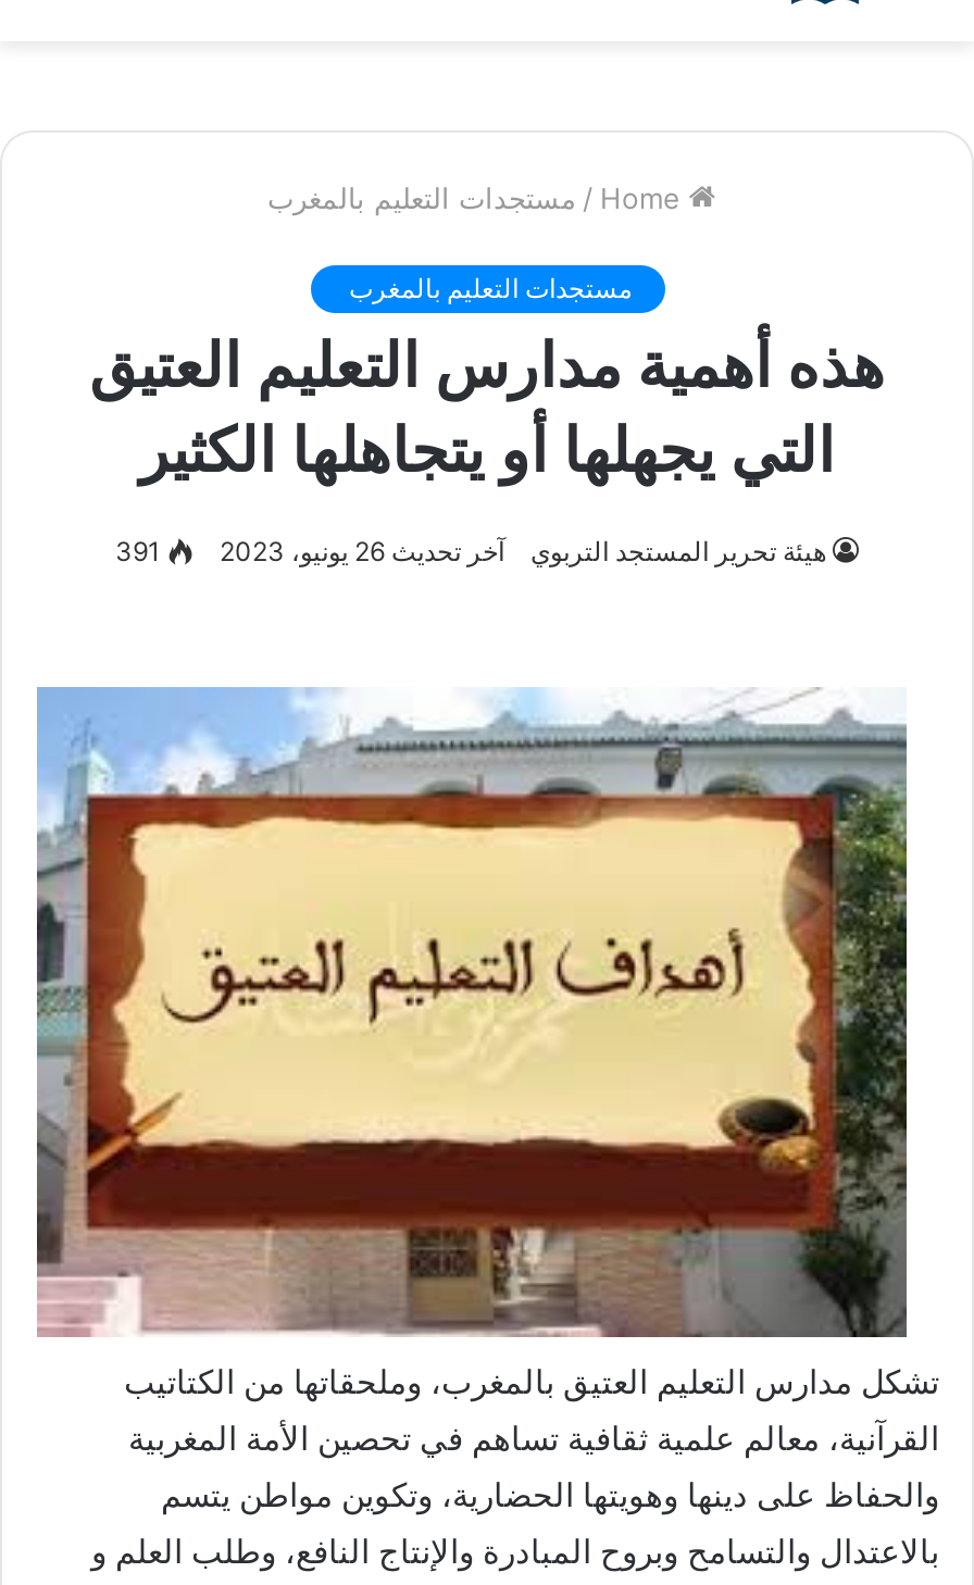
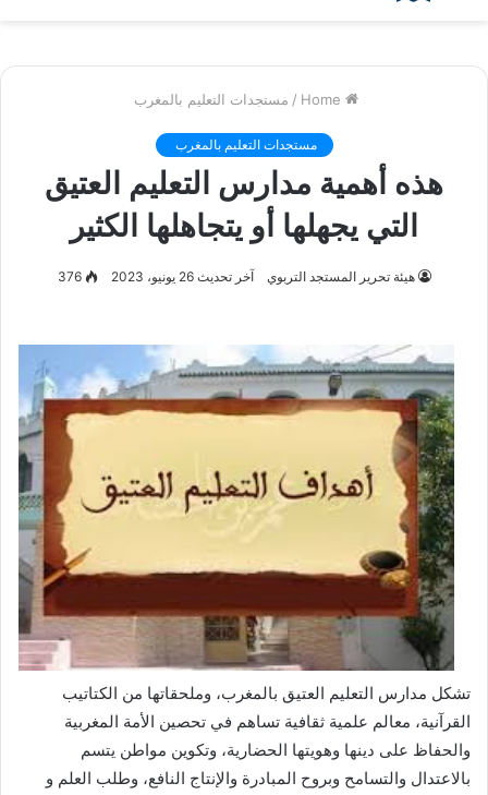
- 391
+ 376
